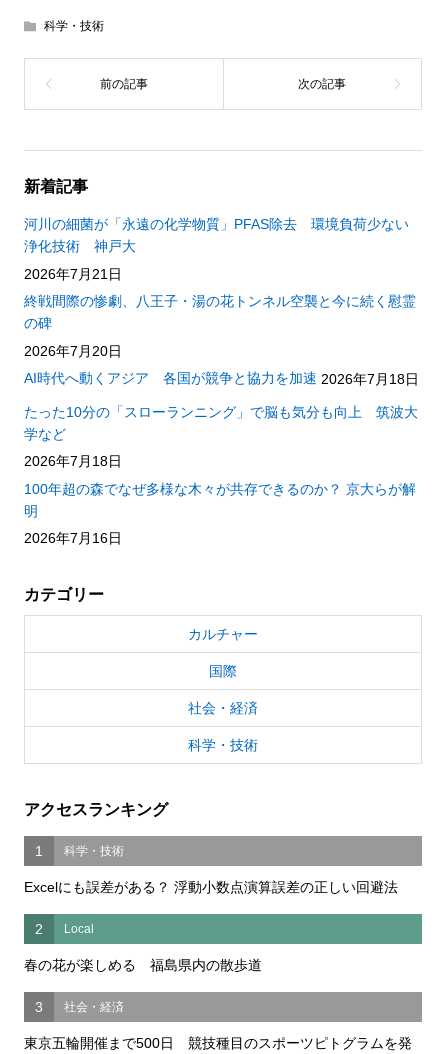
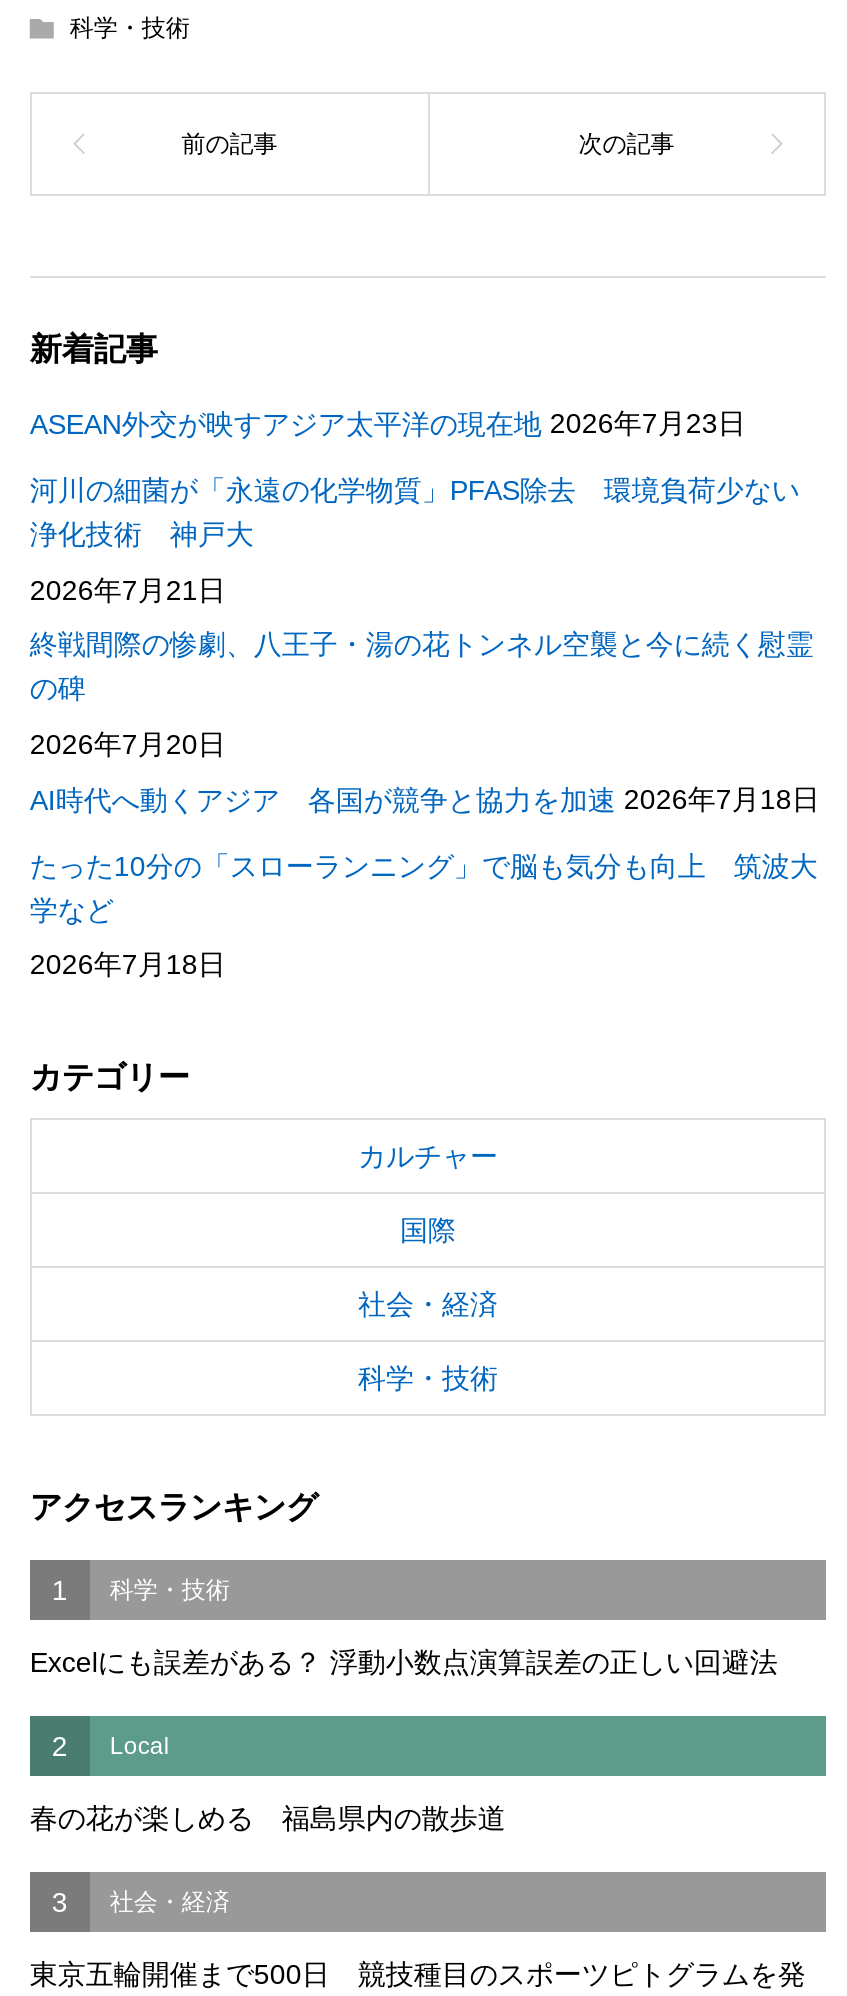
+ ASEAN外交が映すアジア太平洋の現在地 2026年7月23日

moved down: 河川の細菌が「永遠の化学物質」PFAS除去 環境負荷少ない | 浄化技術 神戸大 | 2026年7月21日 | ... | 学など | 2026年7月18日

- 100年超の森でなぜ多様な木々が共存できるのか？ 京大らが解
- 明
- 2026年7月16日
